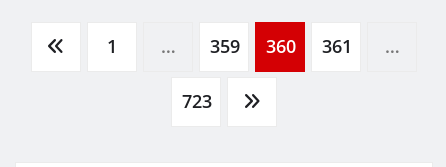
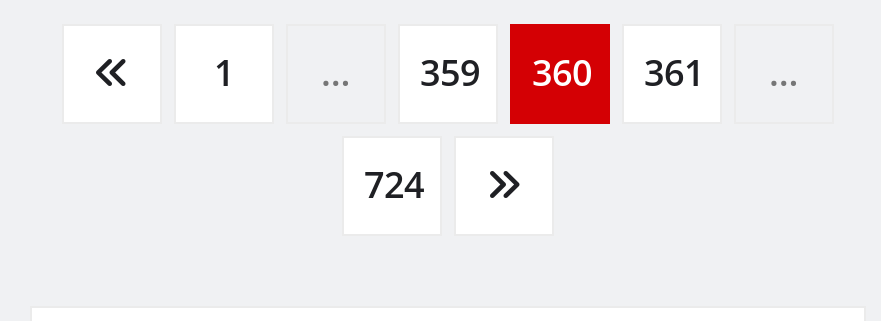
- 723
+ 724
